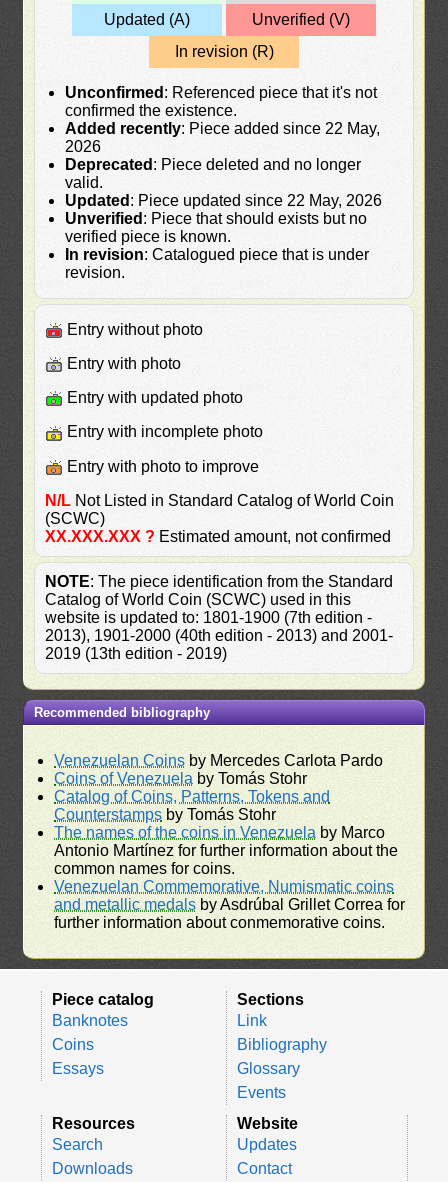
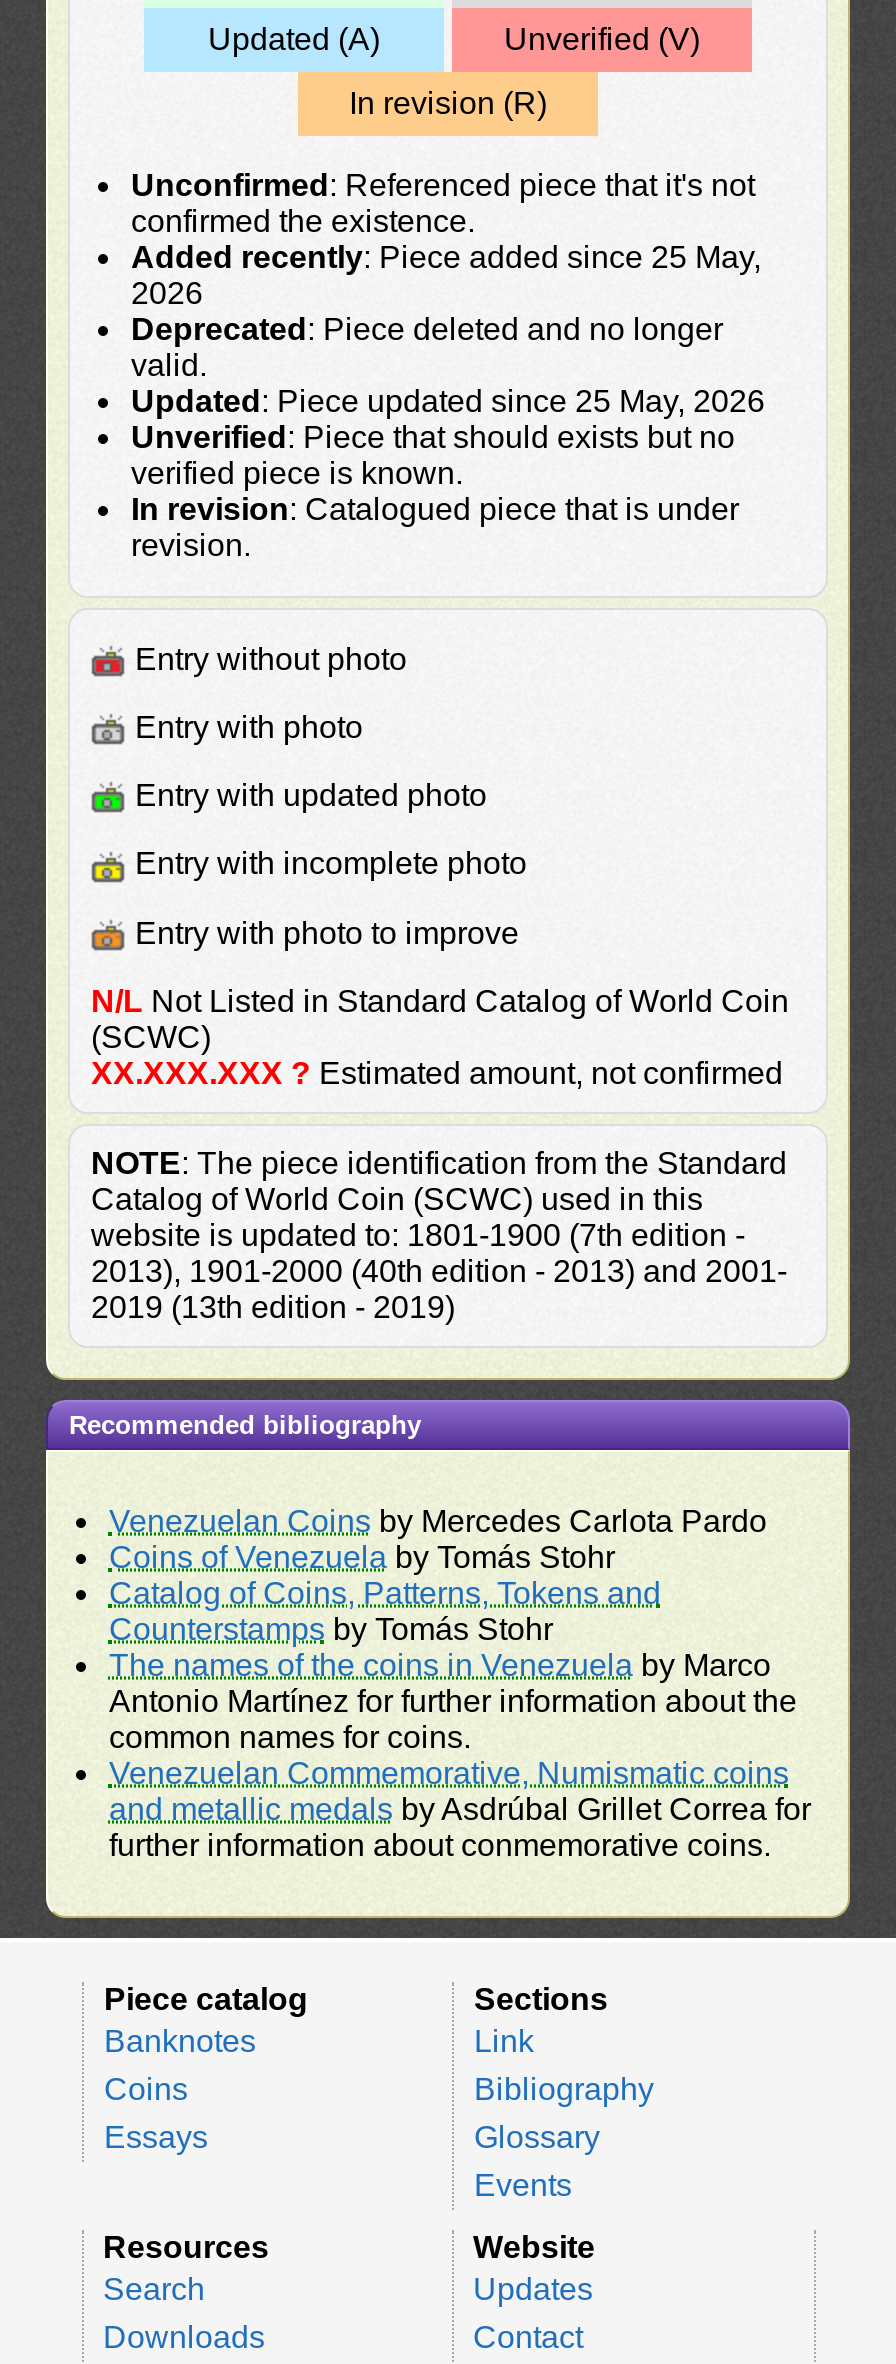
- Added recently: Piece added since 22 May,
+ Added recently: Piece added since 25 May,

- Updated: Piece updated since 22 May, 2026
+ Updated: Piece updated since 25 May, 2026
